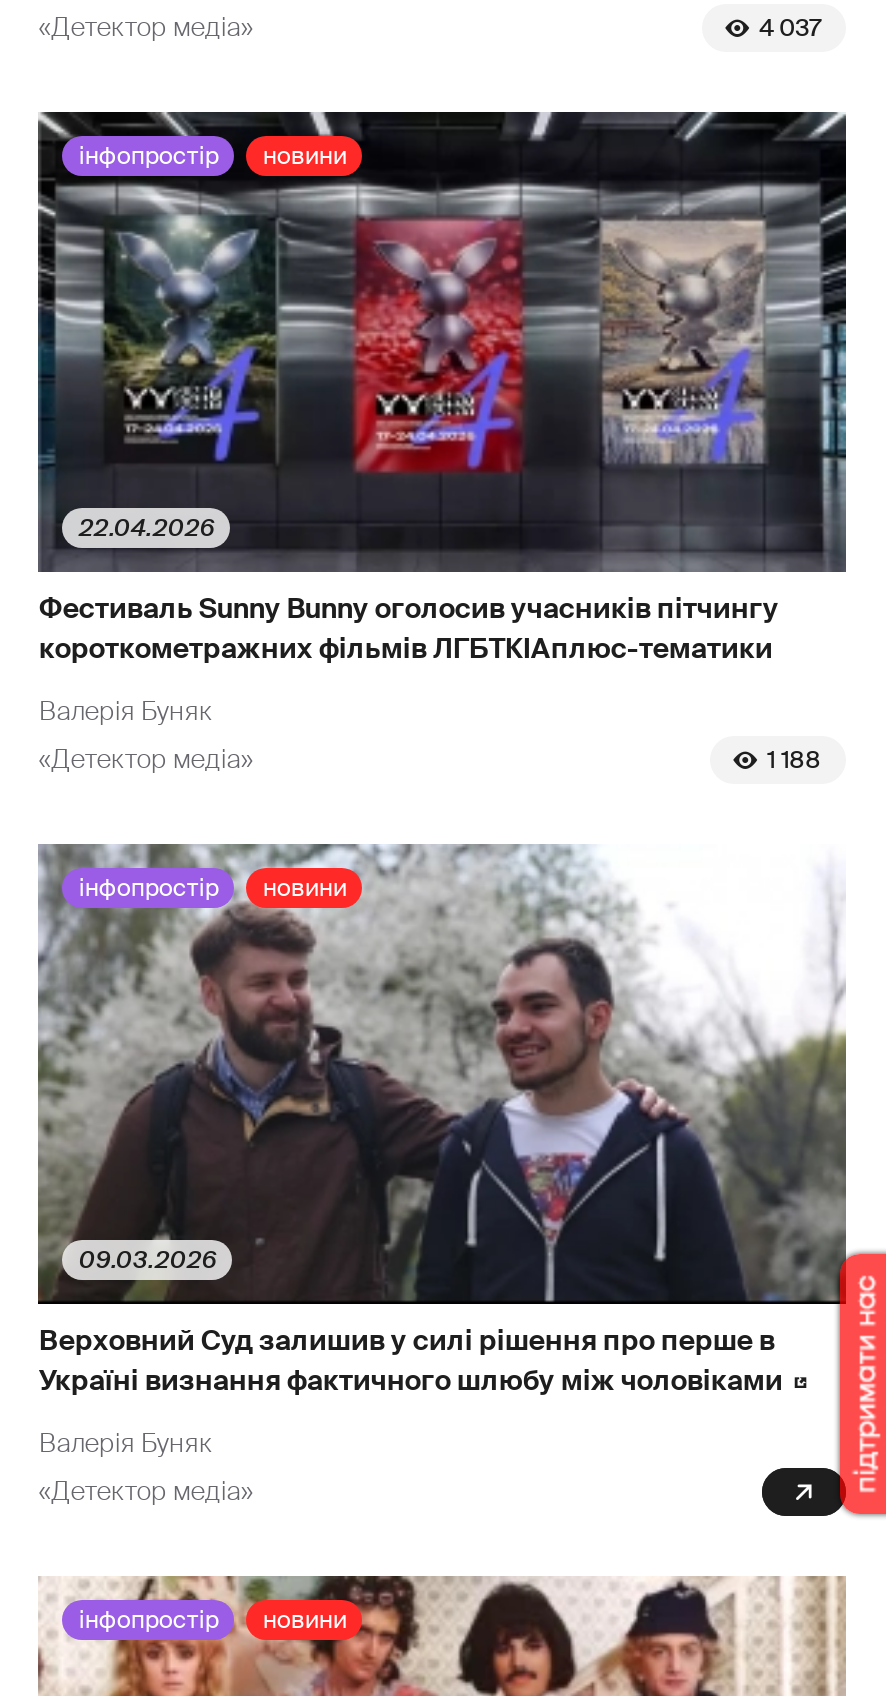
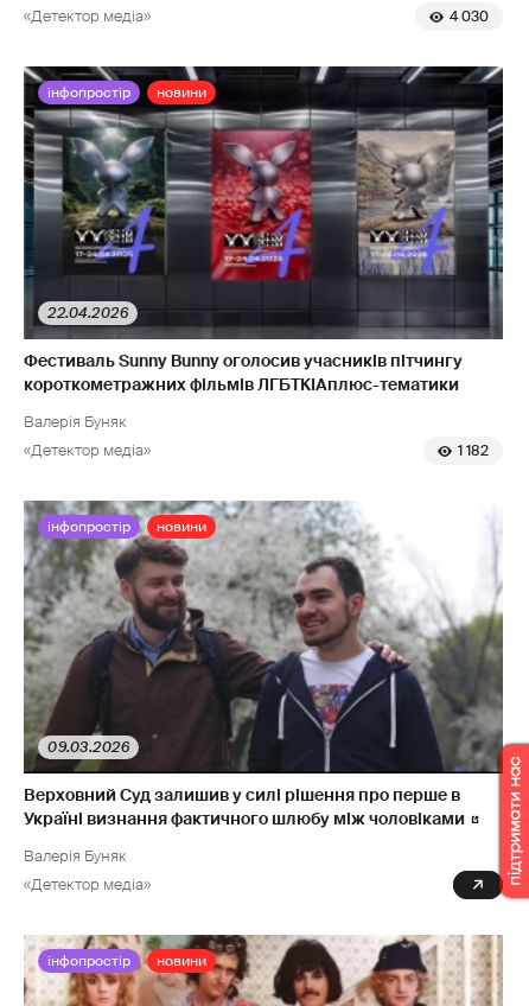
- 4 037
+ 4 030

- 1 188
+ 1 182
